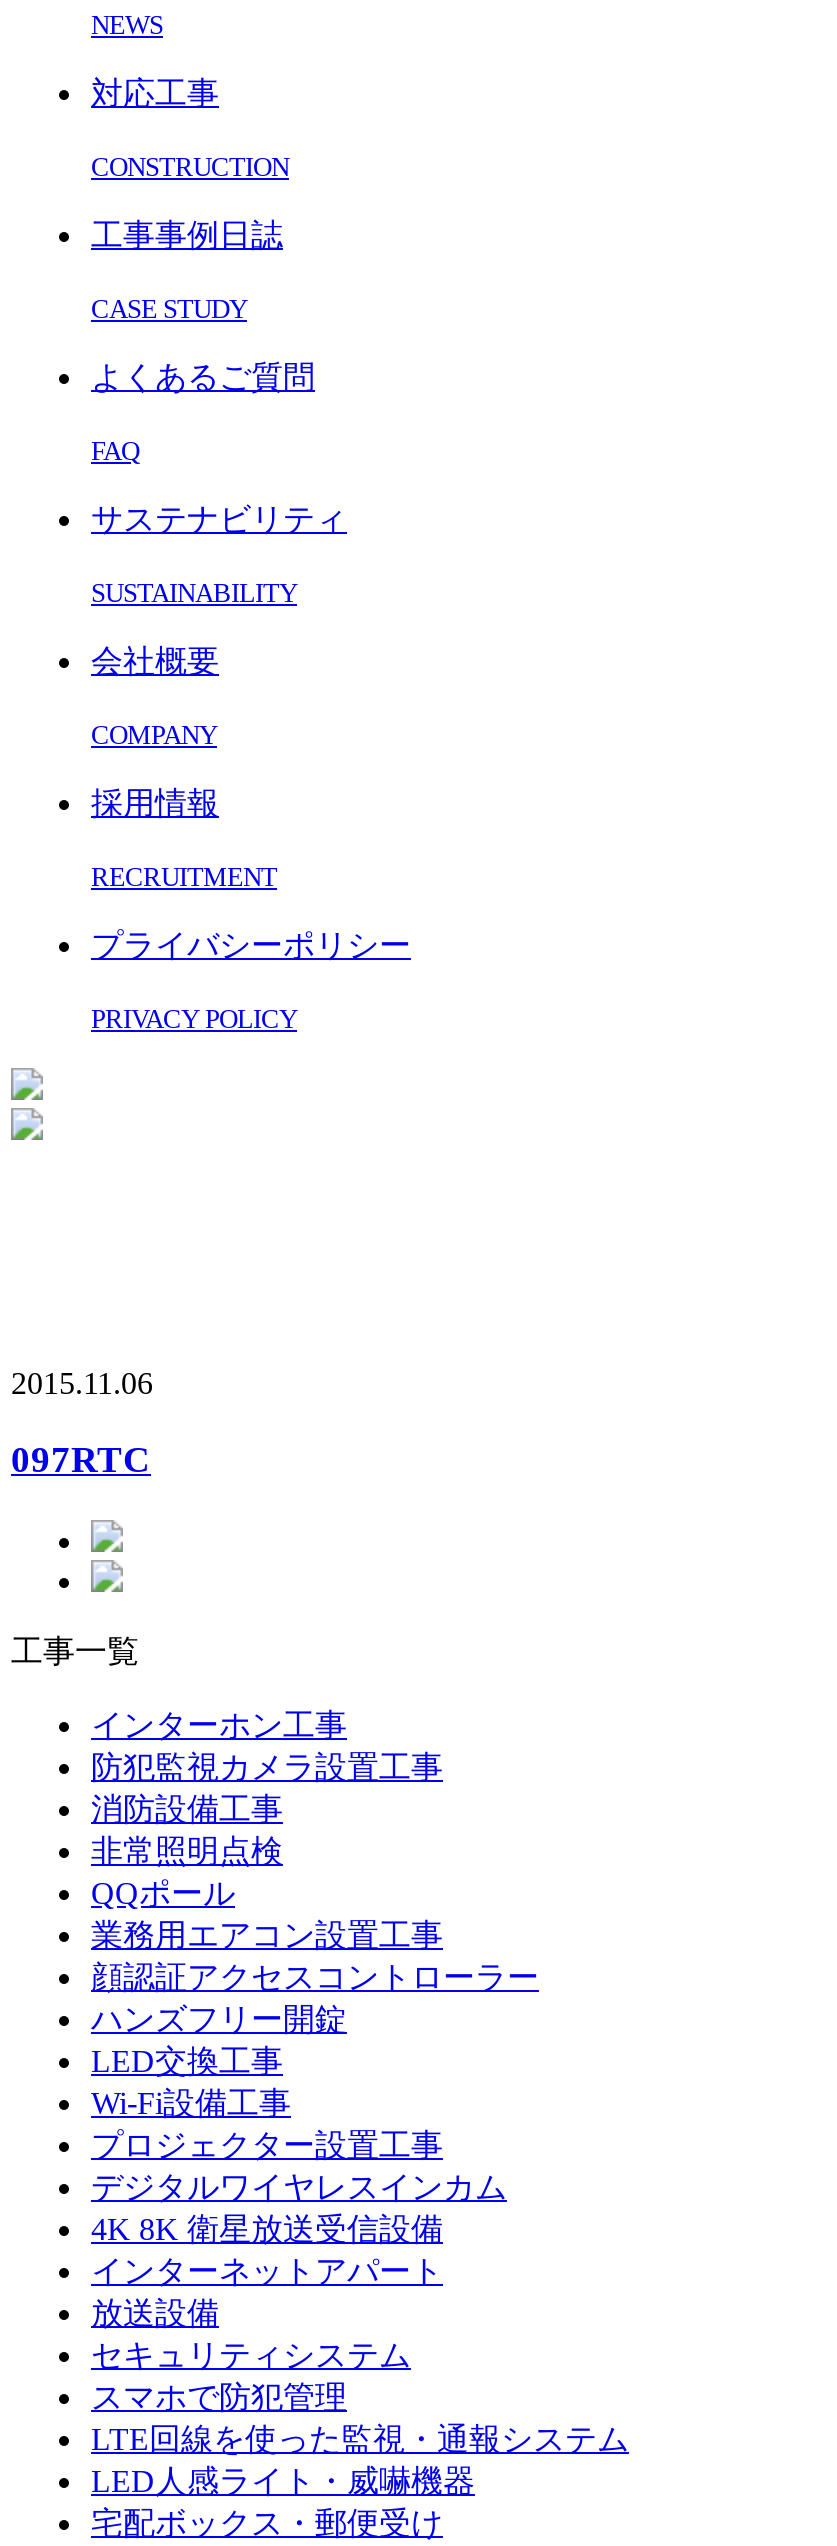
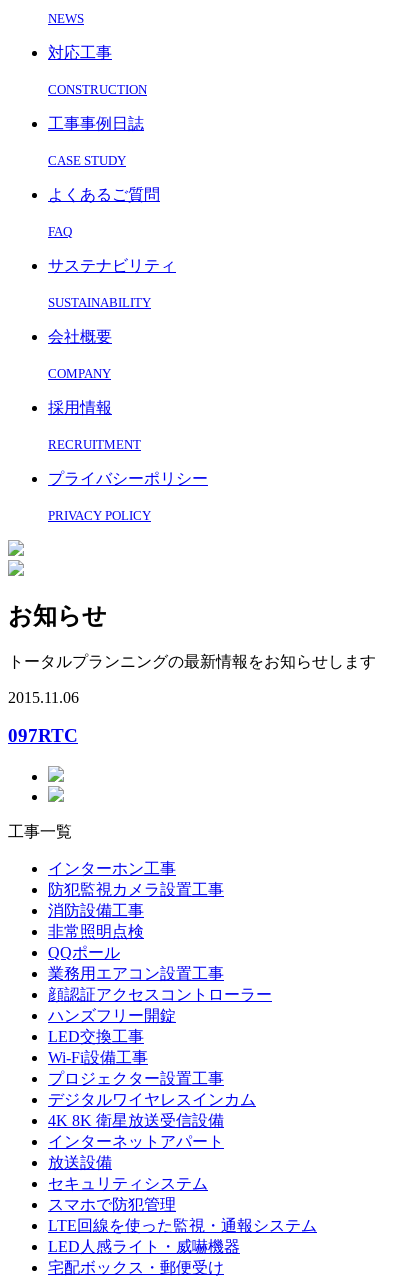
+ お知らせ
+ トータルプランニングの最新情報をお知らせします
